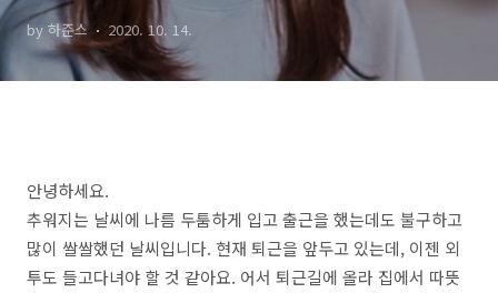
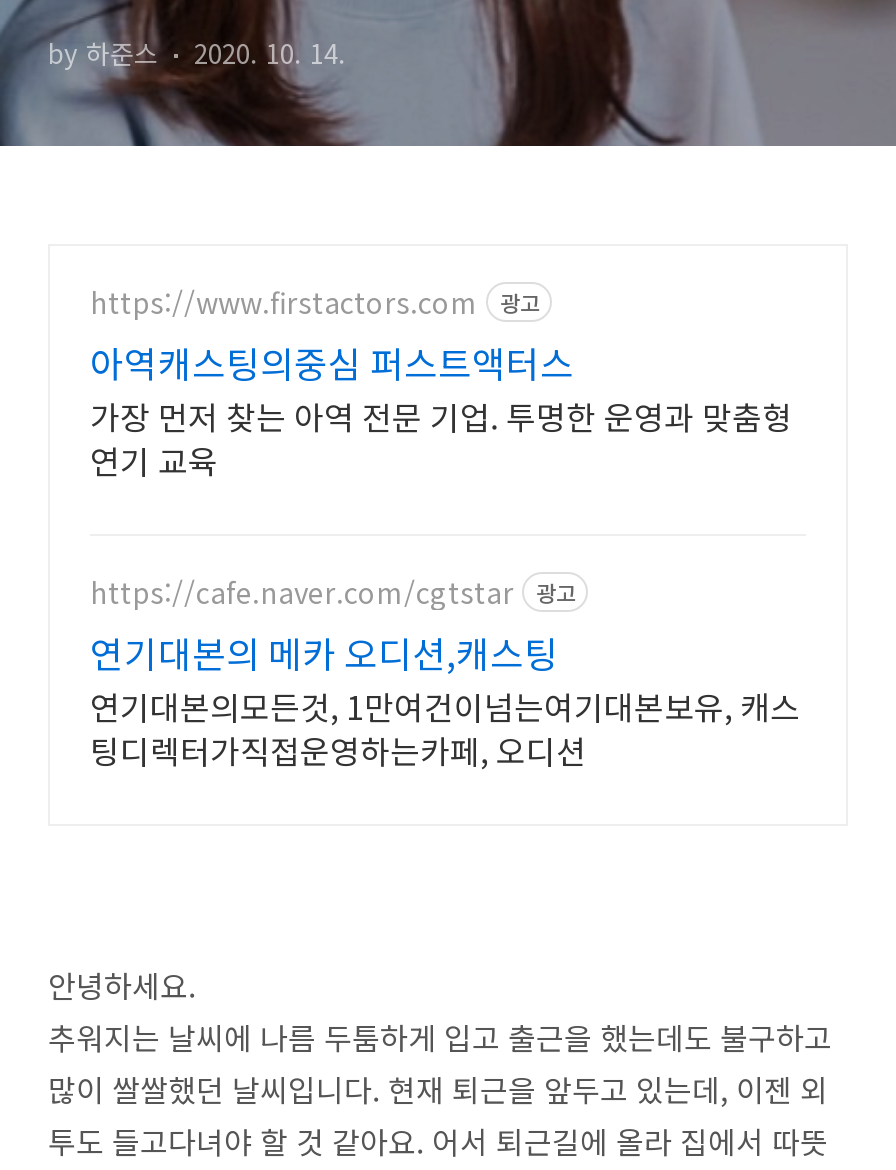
+ https://www.firstactors.com
+ 광고
+ 아역캐스팅의중심 퍼스트액터스
+ 가장 먼저 찾는 아역 전문 기업. 투명한 운영과 맞춤형
+ 연기 교육
+ https://cafe.naver.com/cgtstar
+ 광고
+ 연기대본의 메카 오디션,캐스팅
+ 연기대본의모든것, 1만여건이넘는여기대본보유, 캐스
+ 팅디렉터가직접운영하는카페, 오디션
